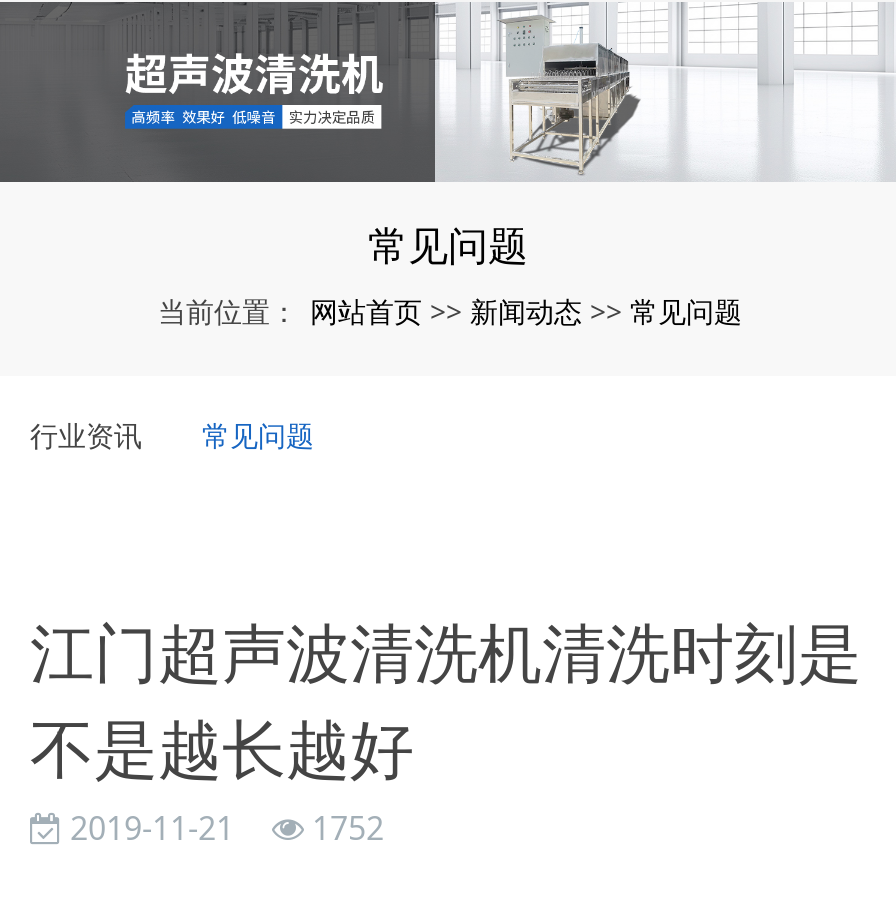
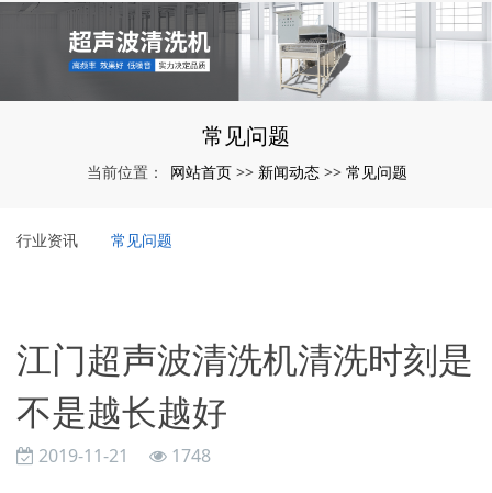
- 2019-11-21 1752
+ 2019-11-21 1748
